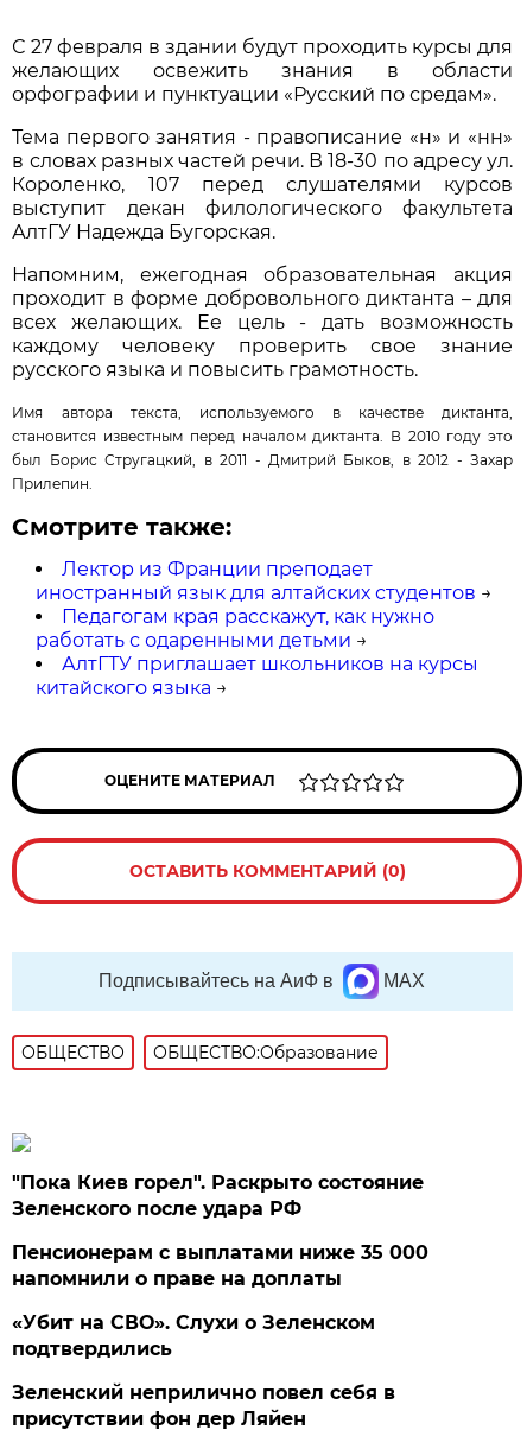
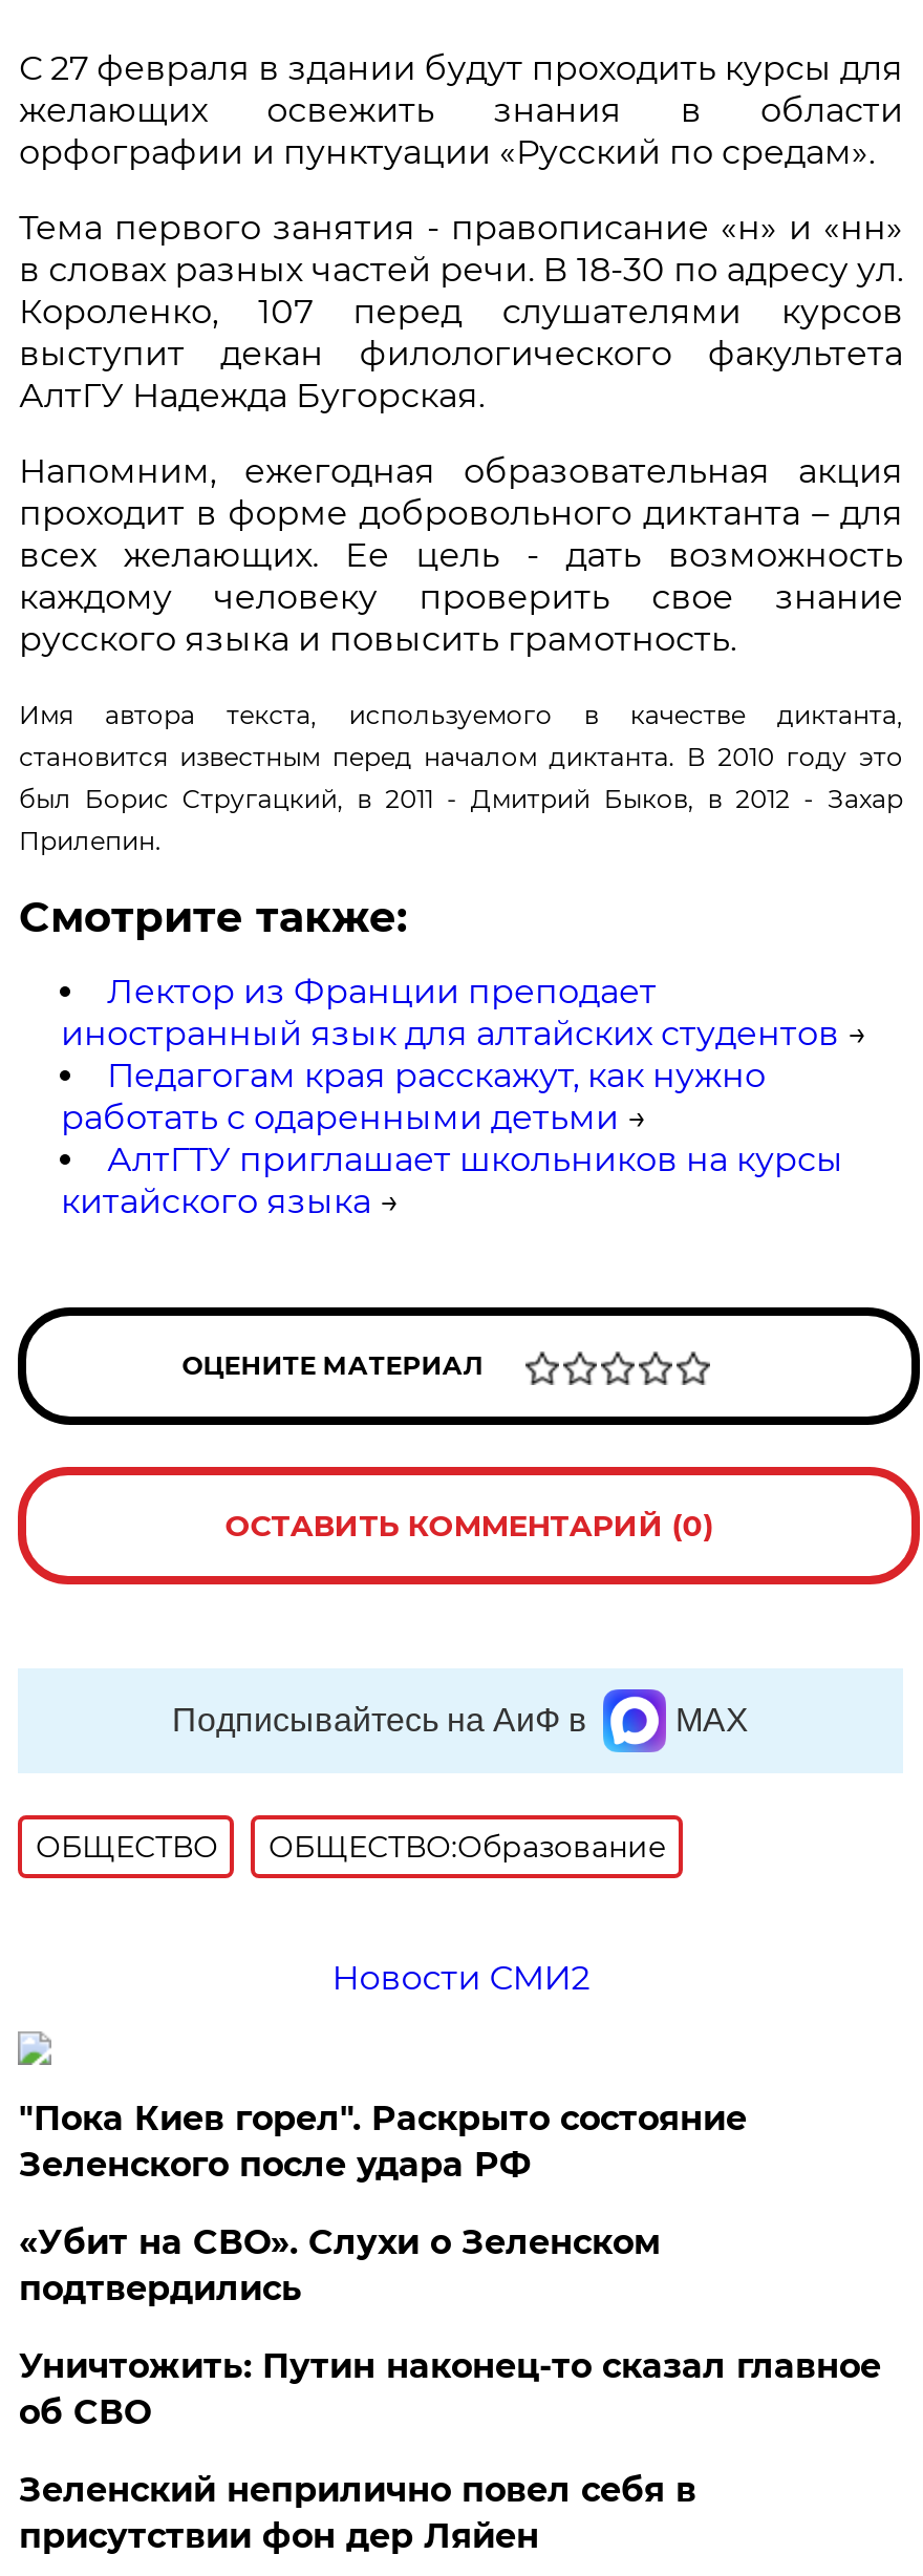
+ Новости СМИ2

- Пенсионерам с выплатами ниже 35 000
- напомнили о праве на доплаты

moved up: «Убит на СВО». Слухи о Зеленском | подтвердились

+ Уничтожить: Путин наконец-то сказал главное
+ об СВО
